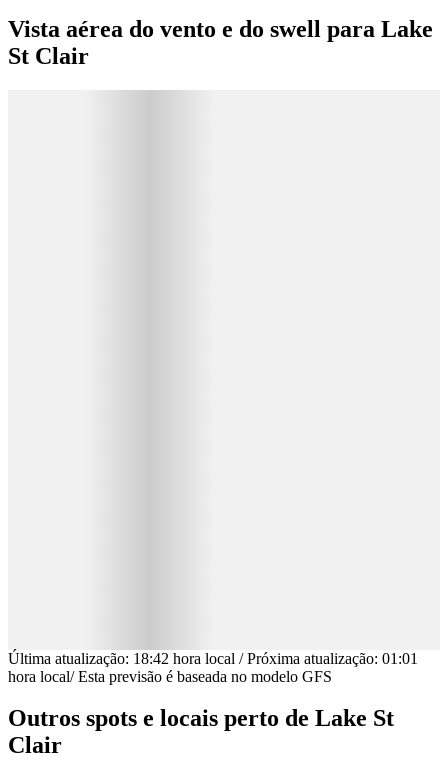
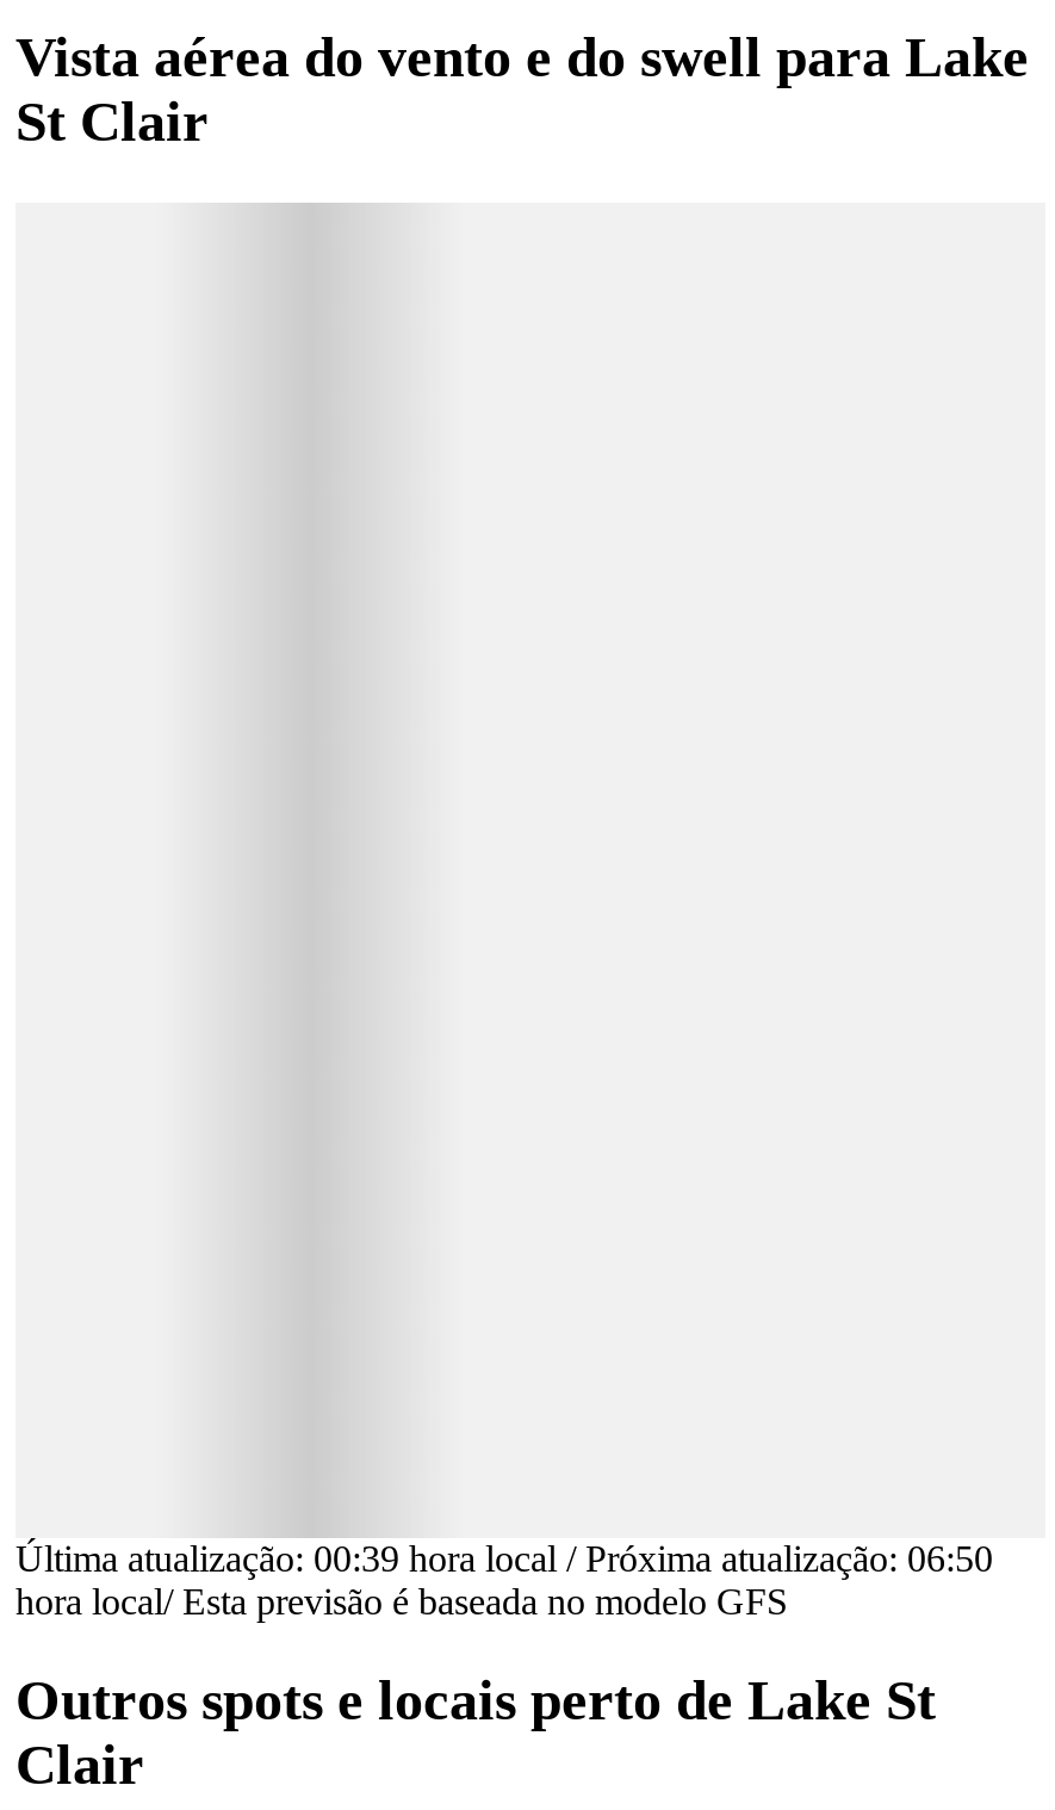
- Última atualização: 18:42 hora local / Próxima atualização: 01:01
+ Última atualização: 00:39 hora local / Próxima atualização: 06:50
